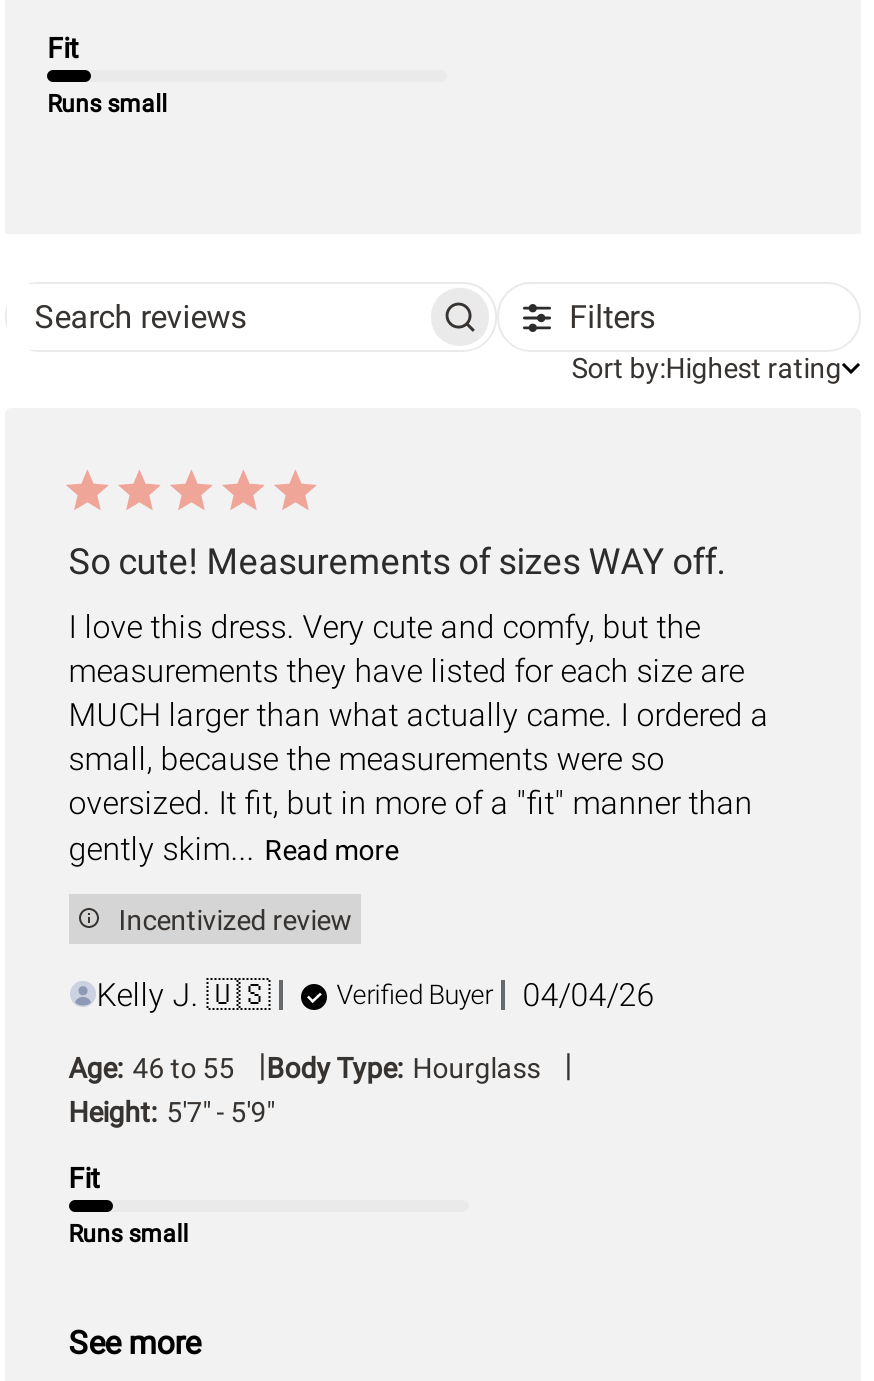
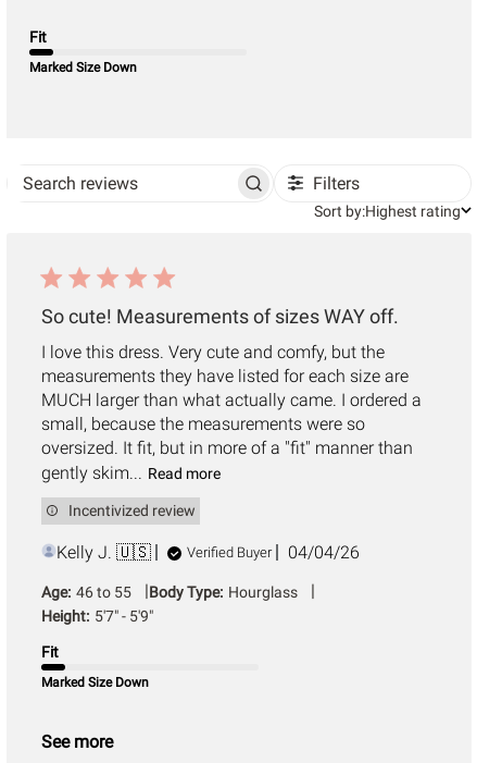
- Runs small
+ Marked Size Down

- Runs small
+ Marked Size Down
